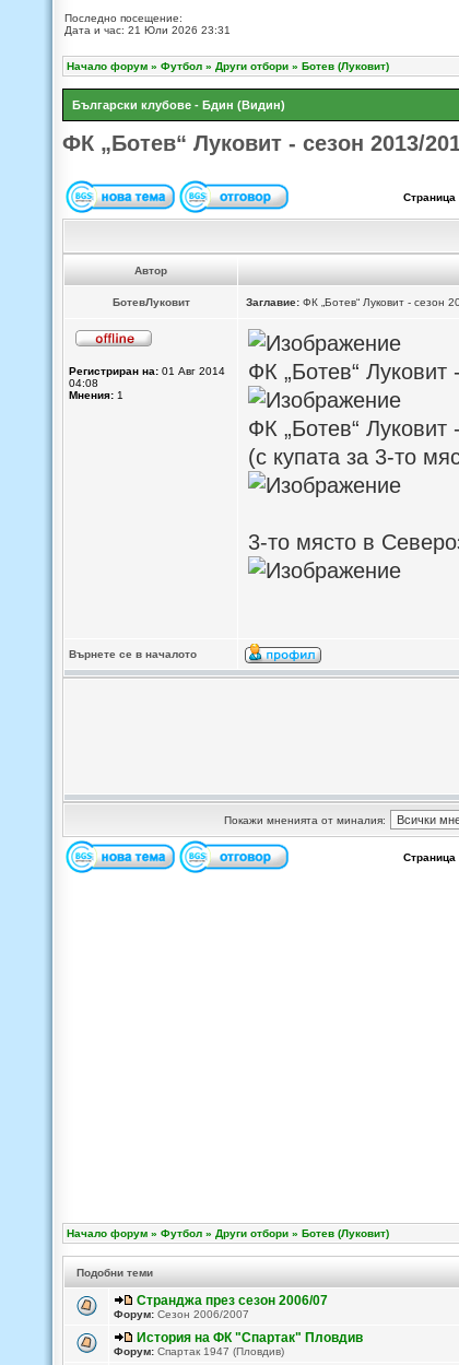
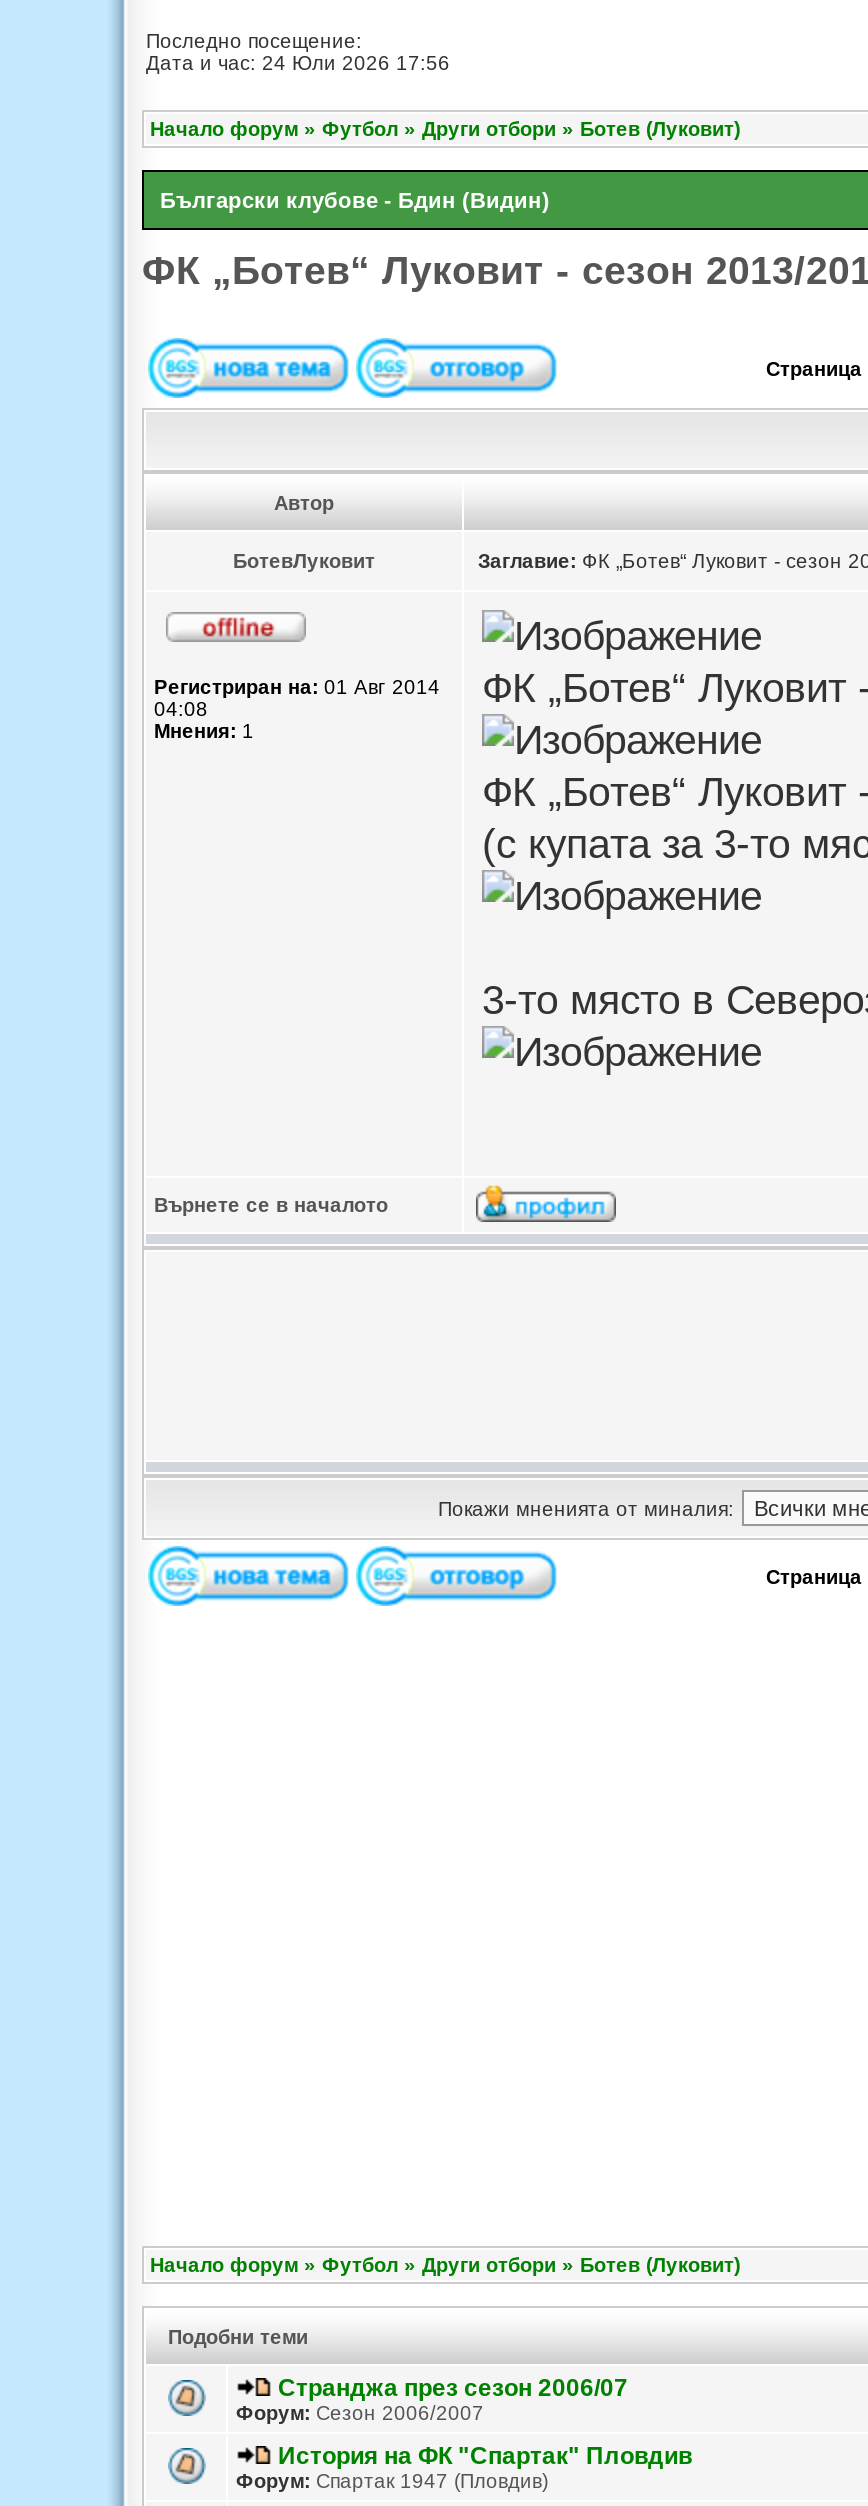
- Дата и час: 21 Юли 2026 23:31
+ Дата и час: 24 Юли 2026 17:56
